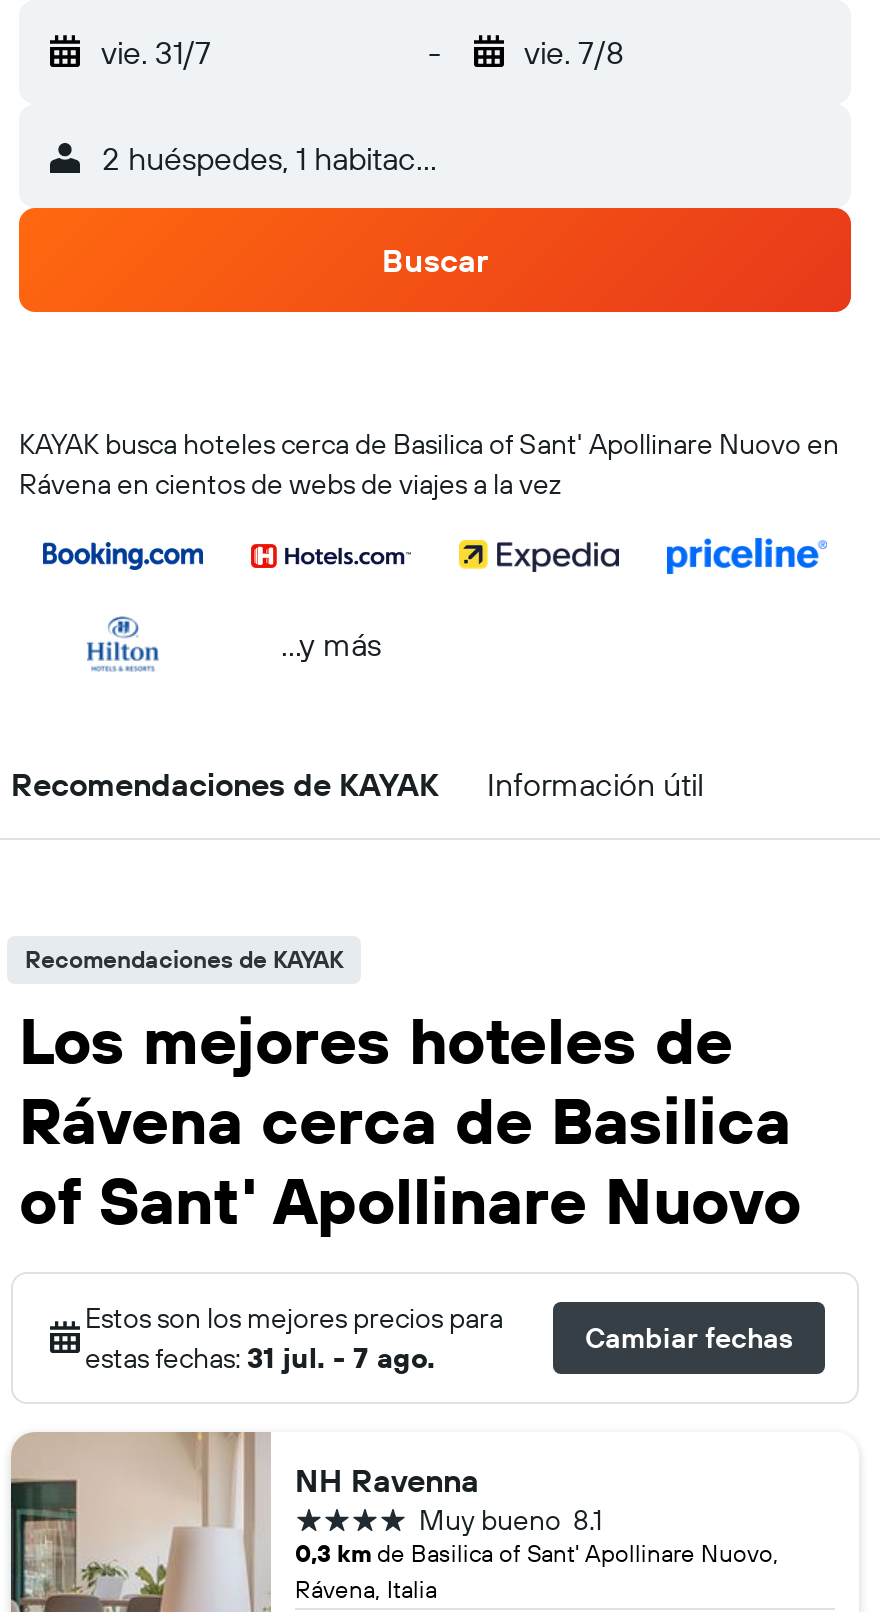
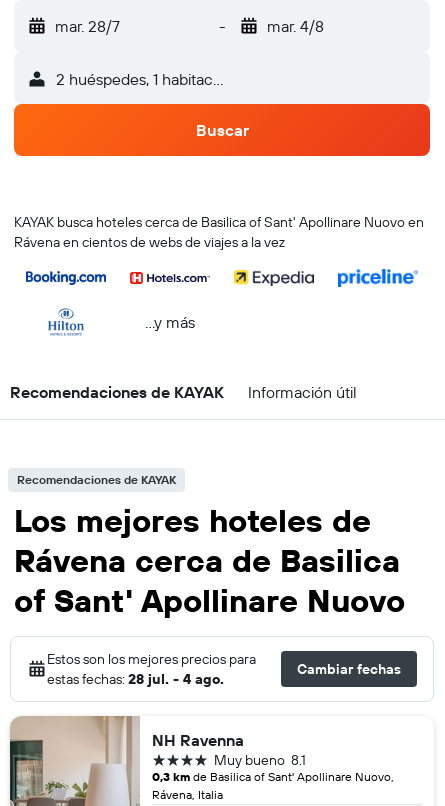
- vie. 31/7
+ mar. 28/7

- vie. 7/8
+ mar. 4/8

- estas fechas: 31 jul. - 7 ago.
+ estas fechas: 28 jul. - 4 ago.
